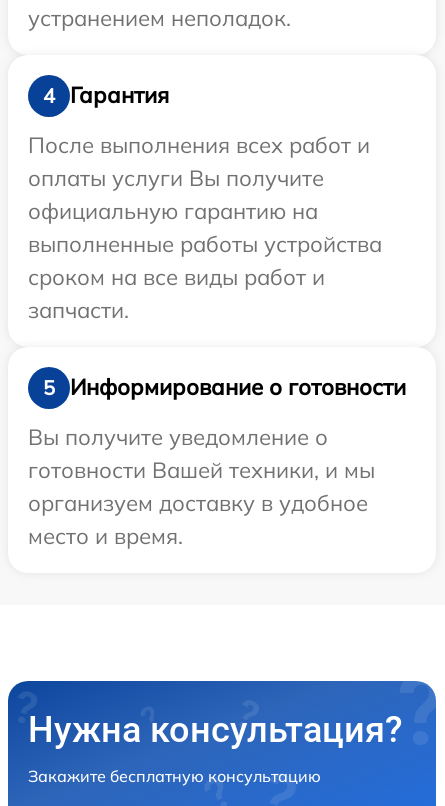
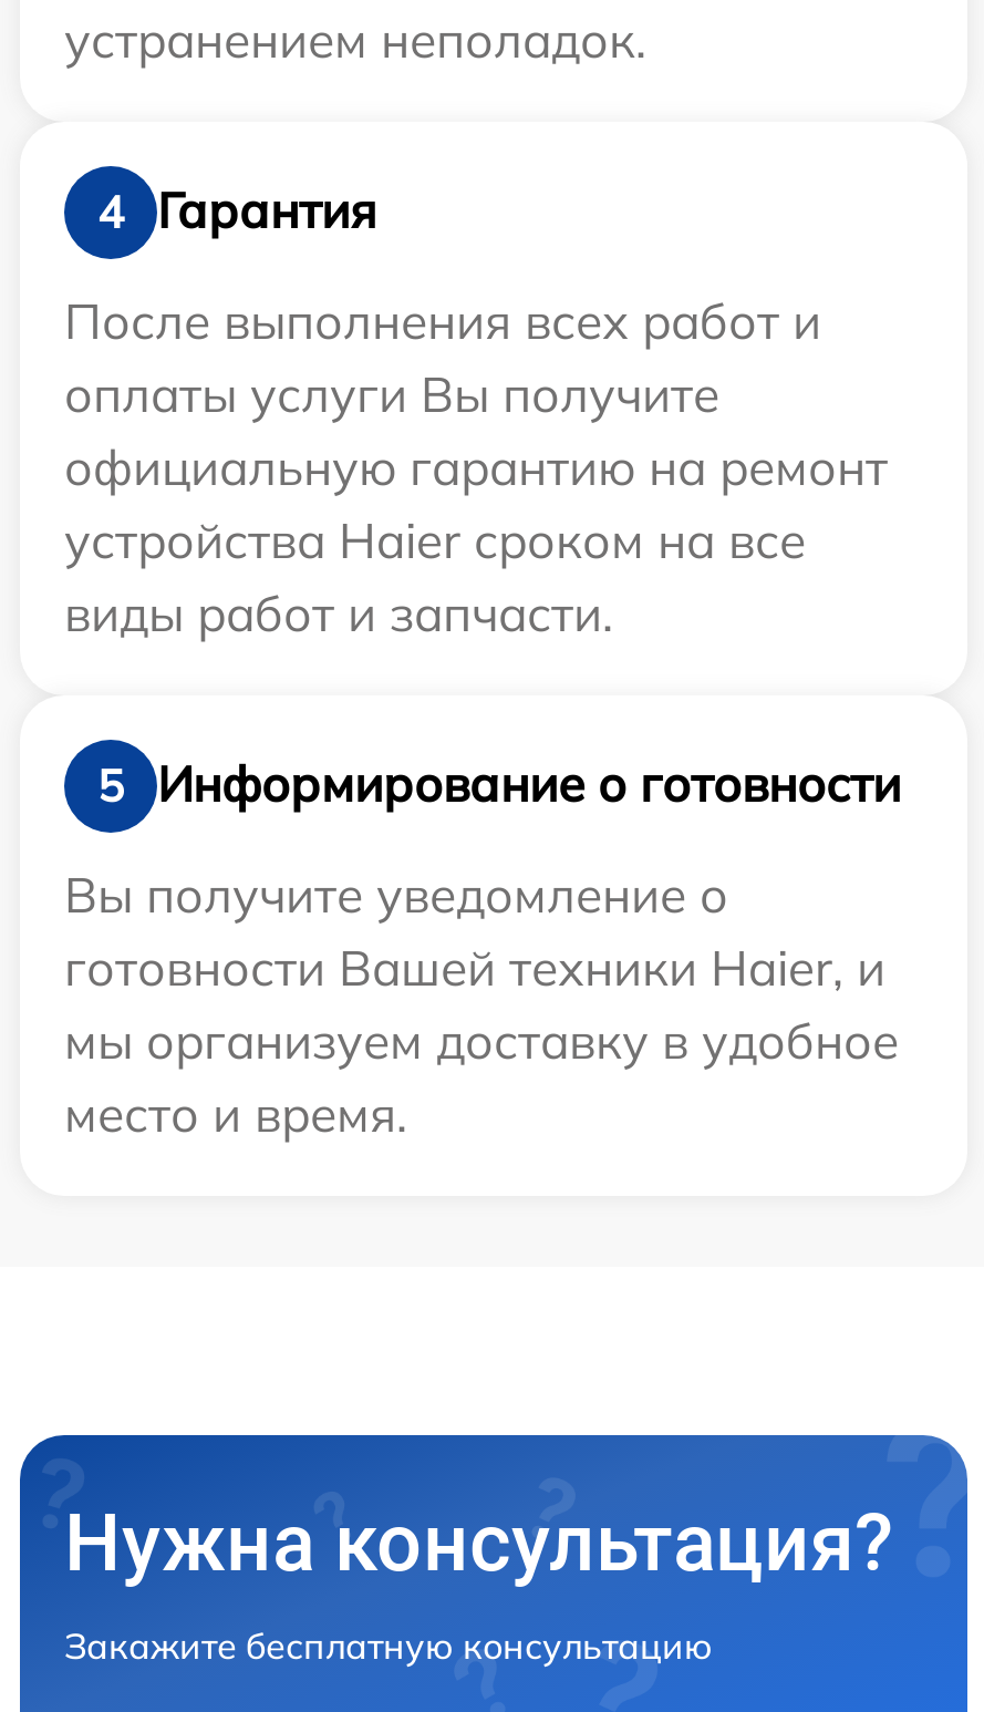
- официальную гарантию на
- выполненные работы устройства
- сроком на все виды работ и
- запчасти.
+ официальную гарантию на ремонт
+ устройства Haier сроком на все
+ виды работ и запчасти.

- готовности Вашей техники, и мы
- организуем доставку в удобное
+ готовности Вашей техники Haier, и
+ мы организуем доставку в удобное
